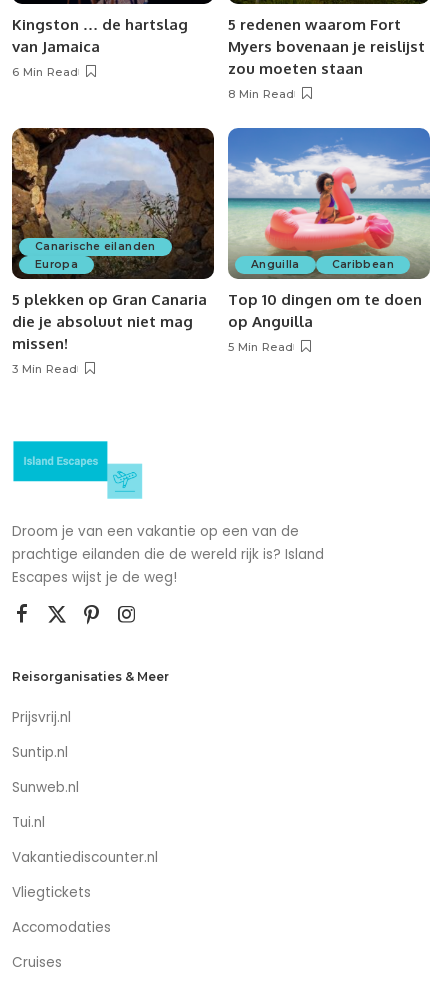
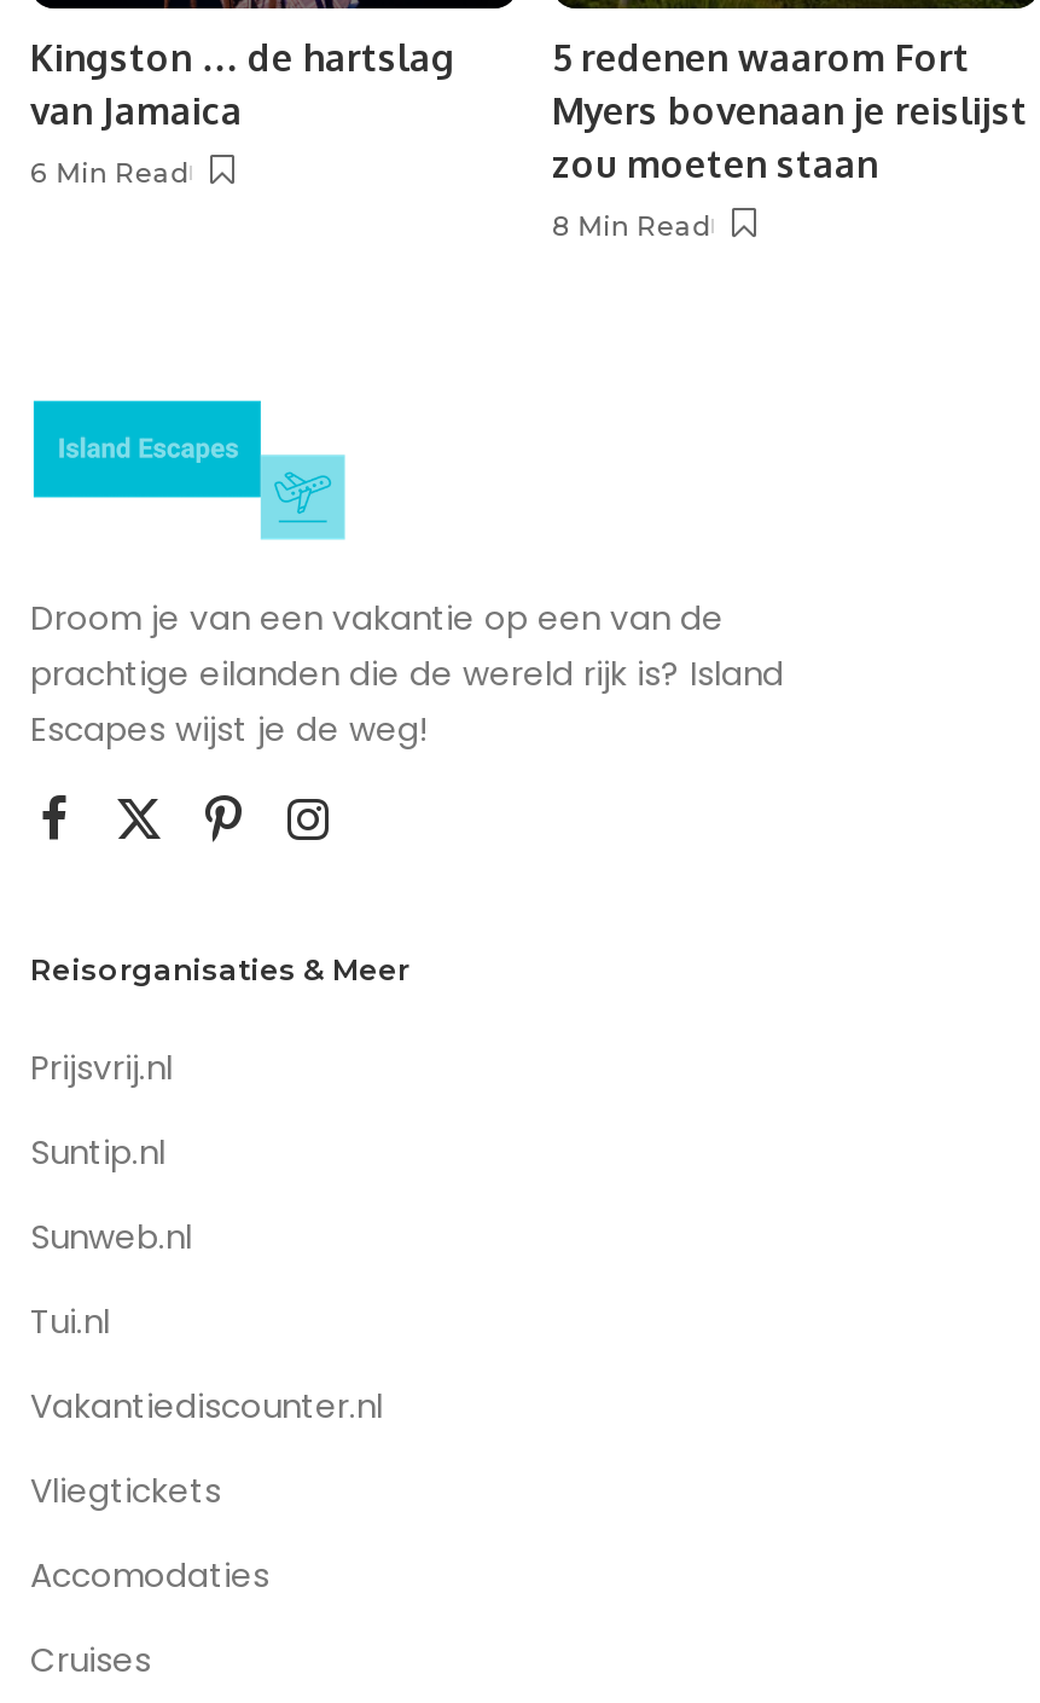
- [image]
- Canarische eilanden
- Europa
- 5 plekken op Gran Canaria
- die je absoluut niet mag
- missen!
- 3 Min Read

- [image]
- Anguilla
- Caribbean
- Top 10 dingen om te doen
- op Anguilla
- 5 Min Read
